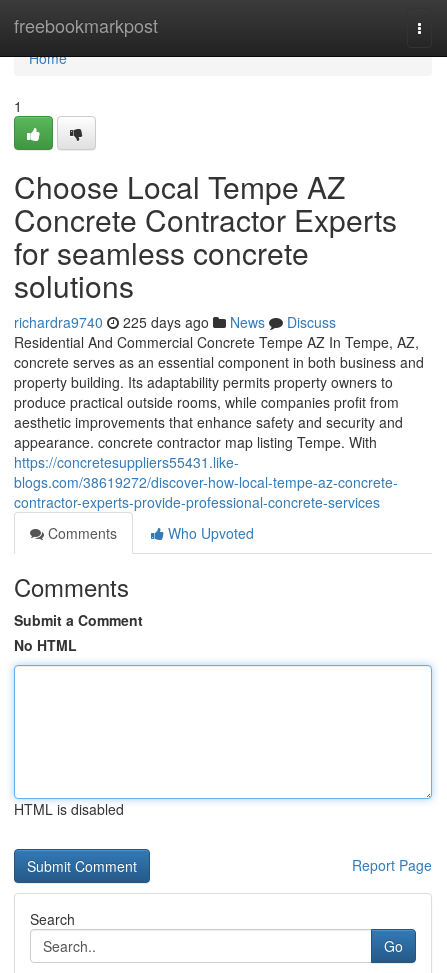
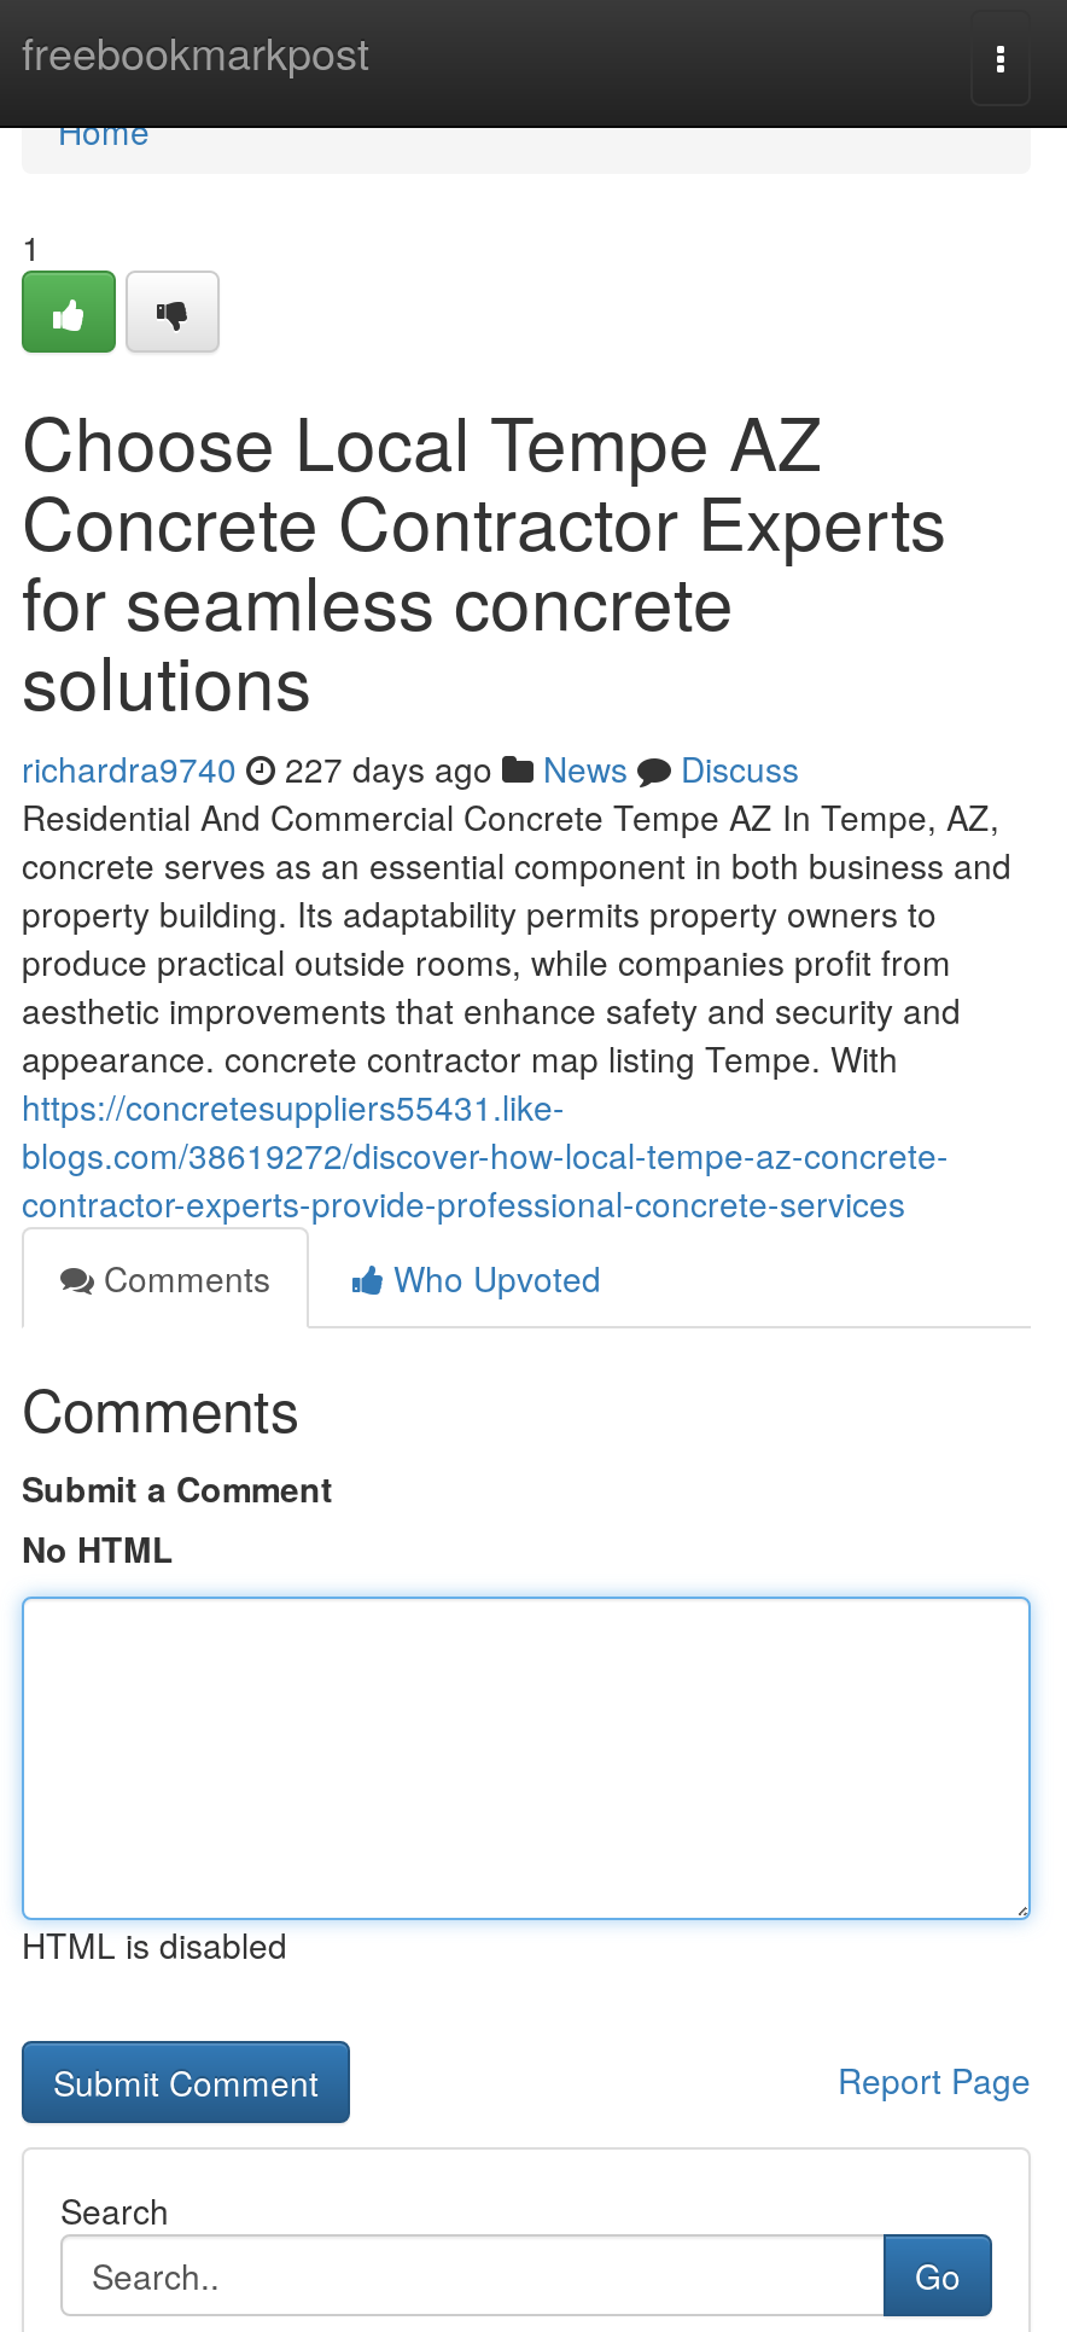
- richardra9740 225 days ago News Discuss
+ richardra9740 227 days ago News Discuss
